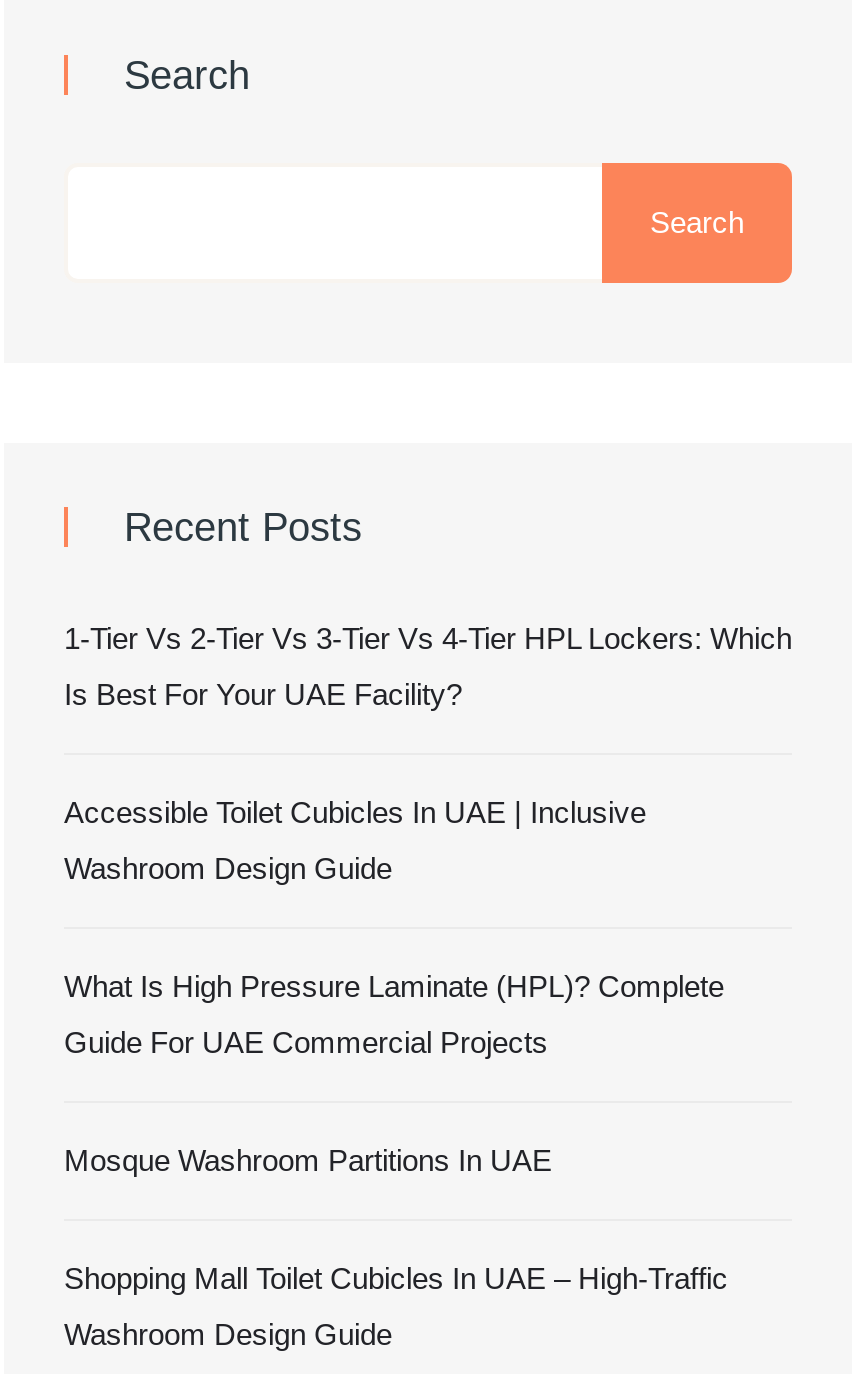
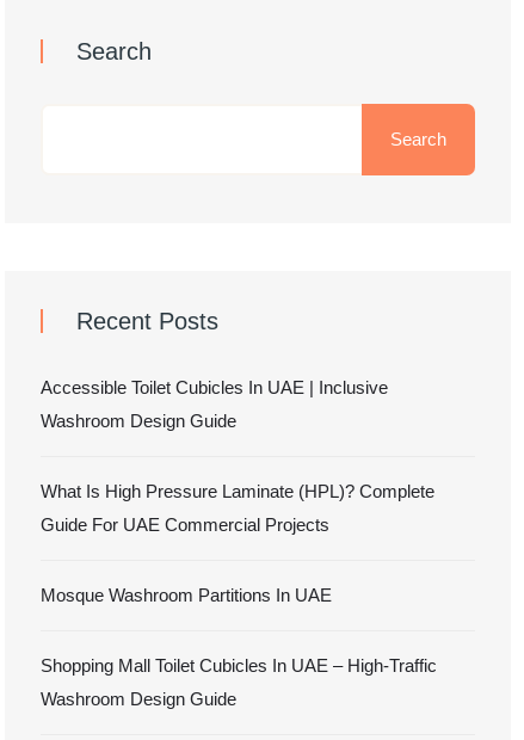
- 1-Tier Vs 2-Tier Vs 3-Tier Vs 4-Tier HPL Lockers: Which
- Is Best For Your UAE Facility?
